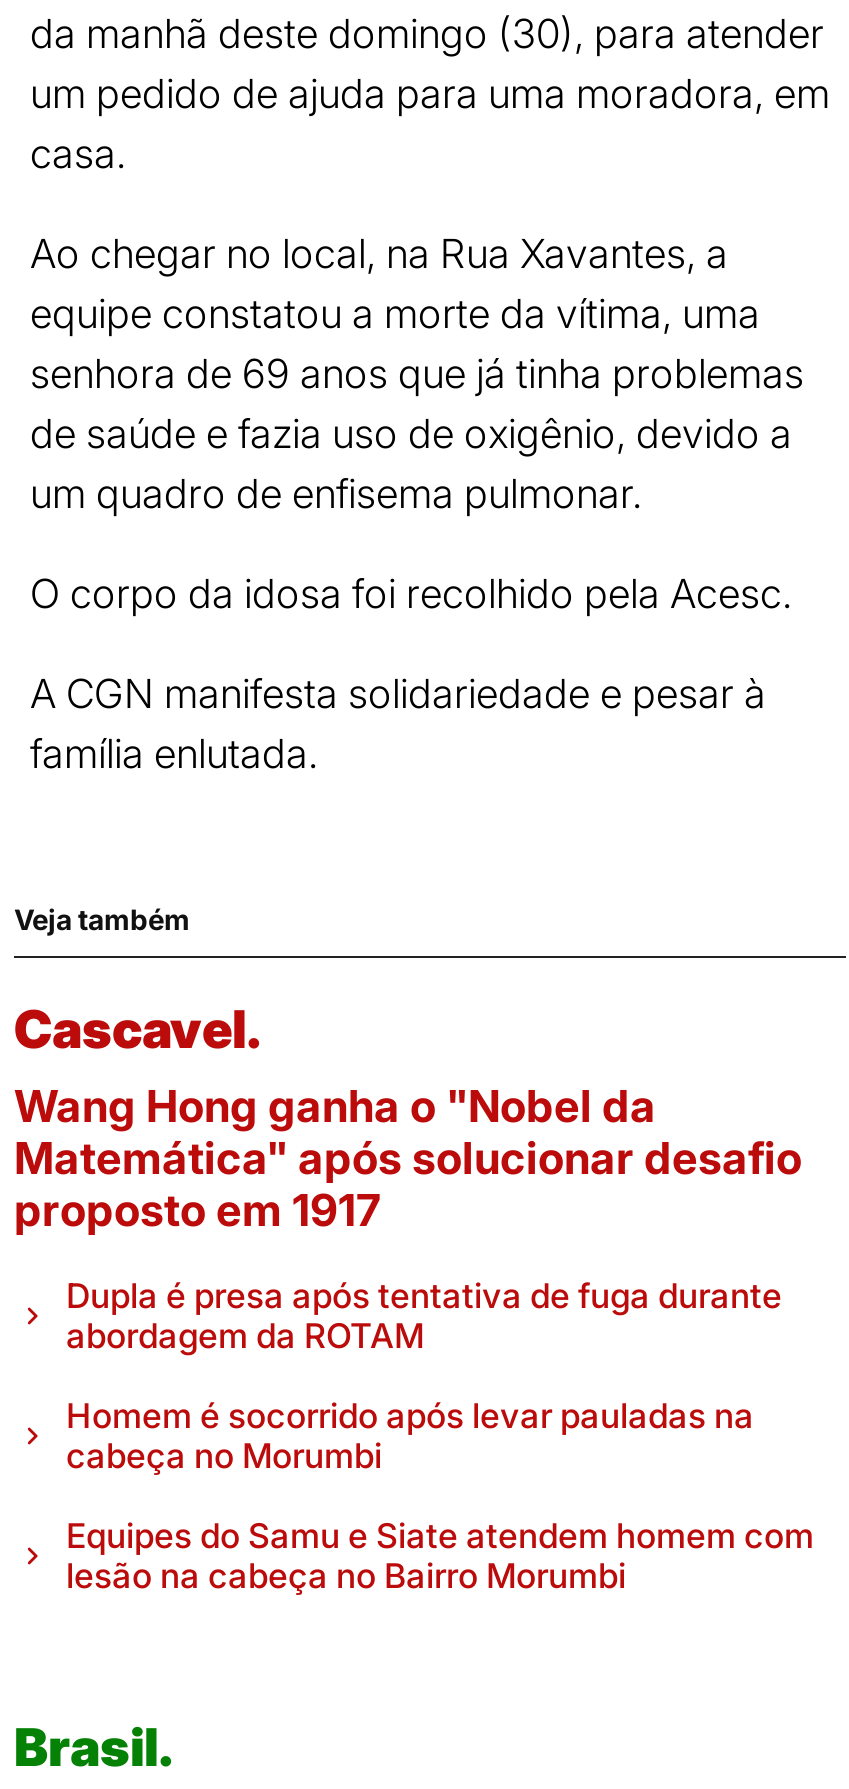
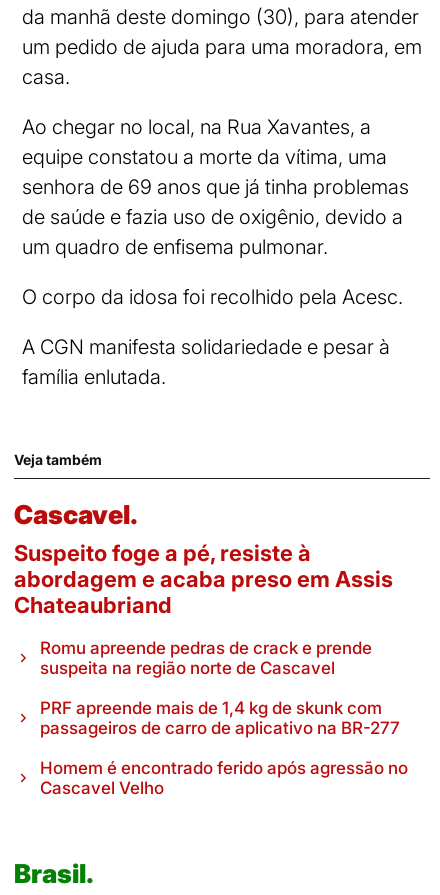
- Wang Hong ganha o "Nobel da
- Matemática" após solucionar desafio
- proposto em 1917
+ Suspeito foge a pé, resiste à
+ abordagem e acaba preso em Assis
+ Chateaubriand

- Dupla é presa após tentativa de fuga durante
- abordagem da ROTAM
+ Romu apreende pedras de crack e prende
+ suspeita na região norte de Cascavel

- Homem é socorrido após levar pauladas na
- cabeça no Morumbi
+ PRF apreende mais de 1,4 kg de skunk com
+ passageiros de carro de aplicativo na BR-277

- Equipes do Samu e Siate atendem homem com
- lesão na cabeça no Bairro Morumbi
+ Homem é encontrado ferido após agressão no
+ Cascavel Velho
